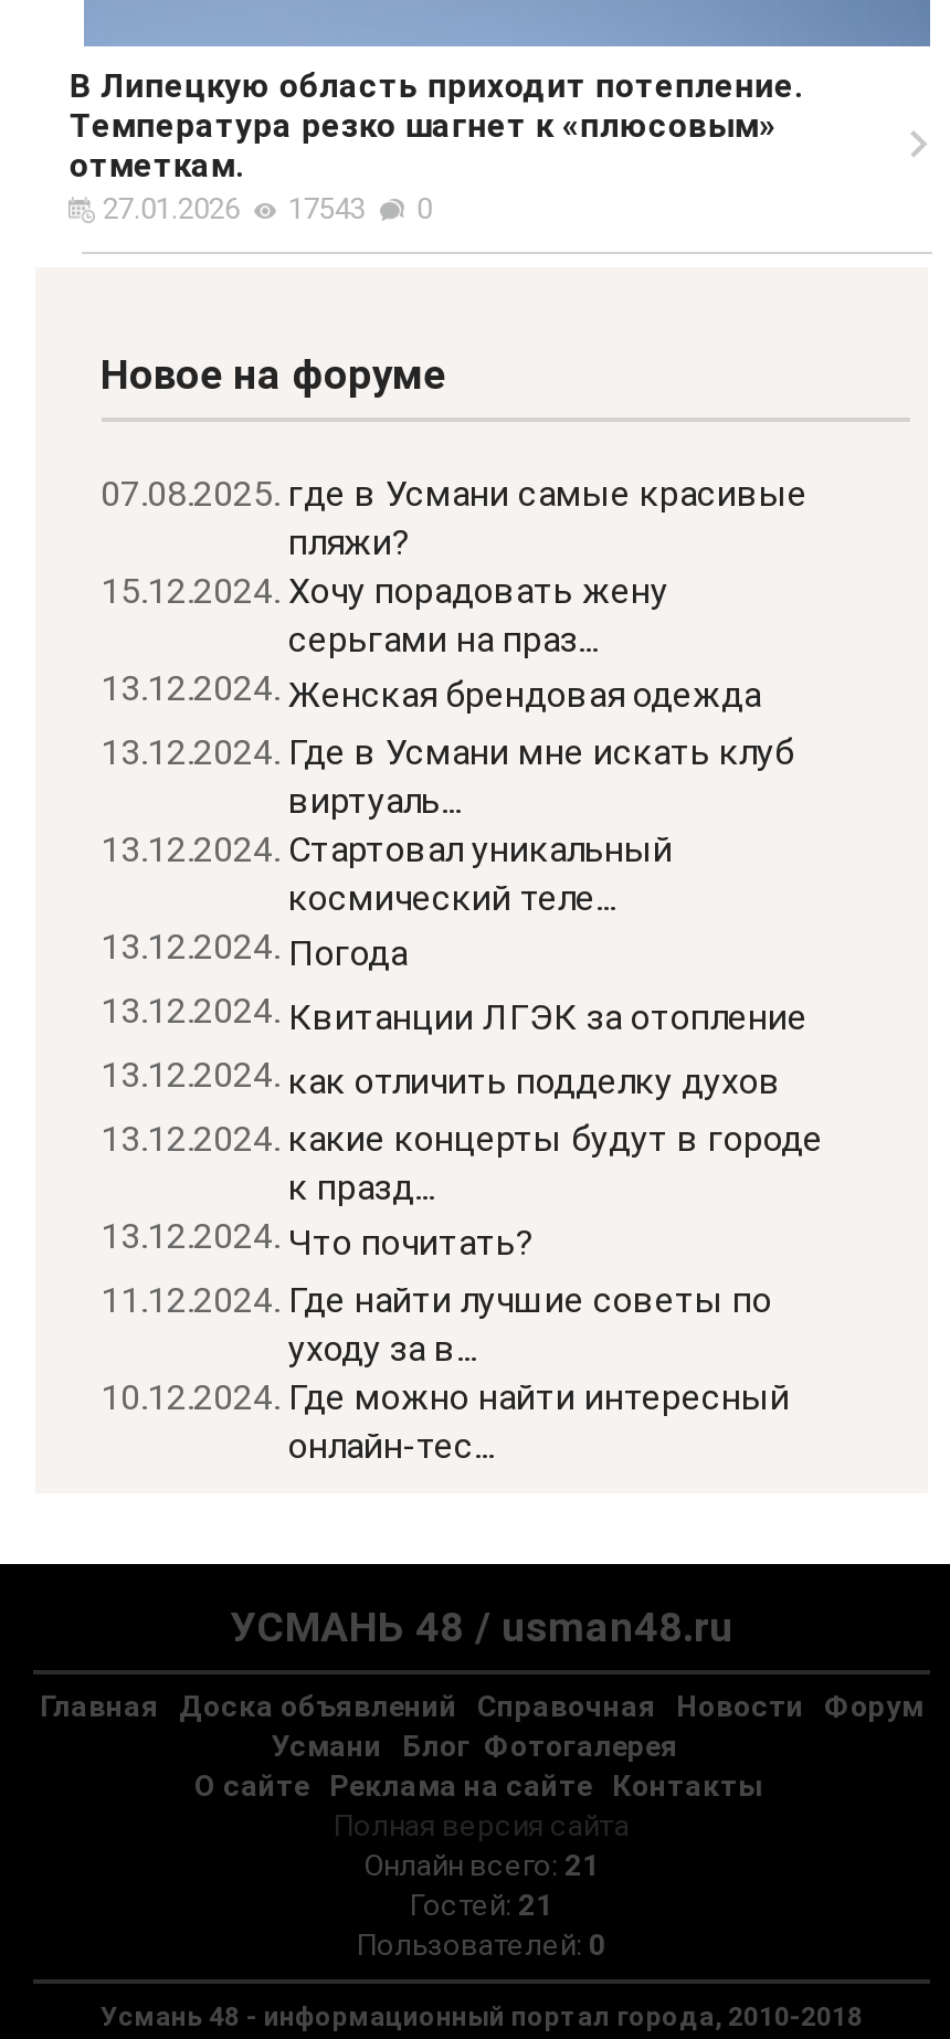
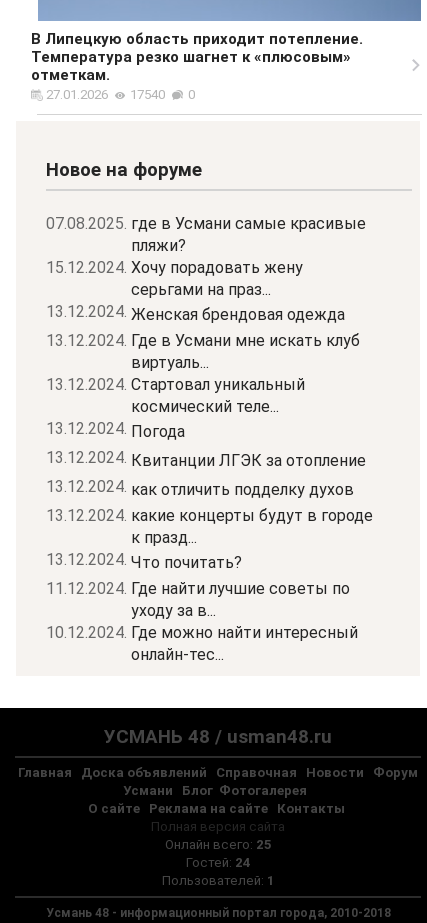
- 27.01.2026 17543 0
+ 27.01.2026 17540 0

- Онлайн всего: 21
+ Онлайн всего: 25

- Гостей: 21
+ Гостей: 24

- Пользователей: 0
+ Пользователей: 1
